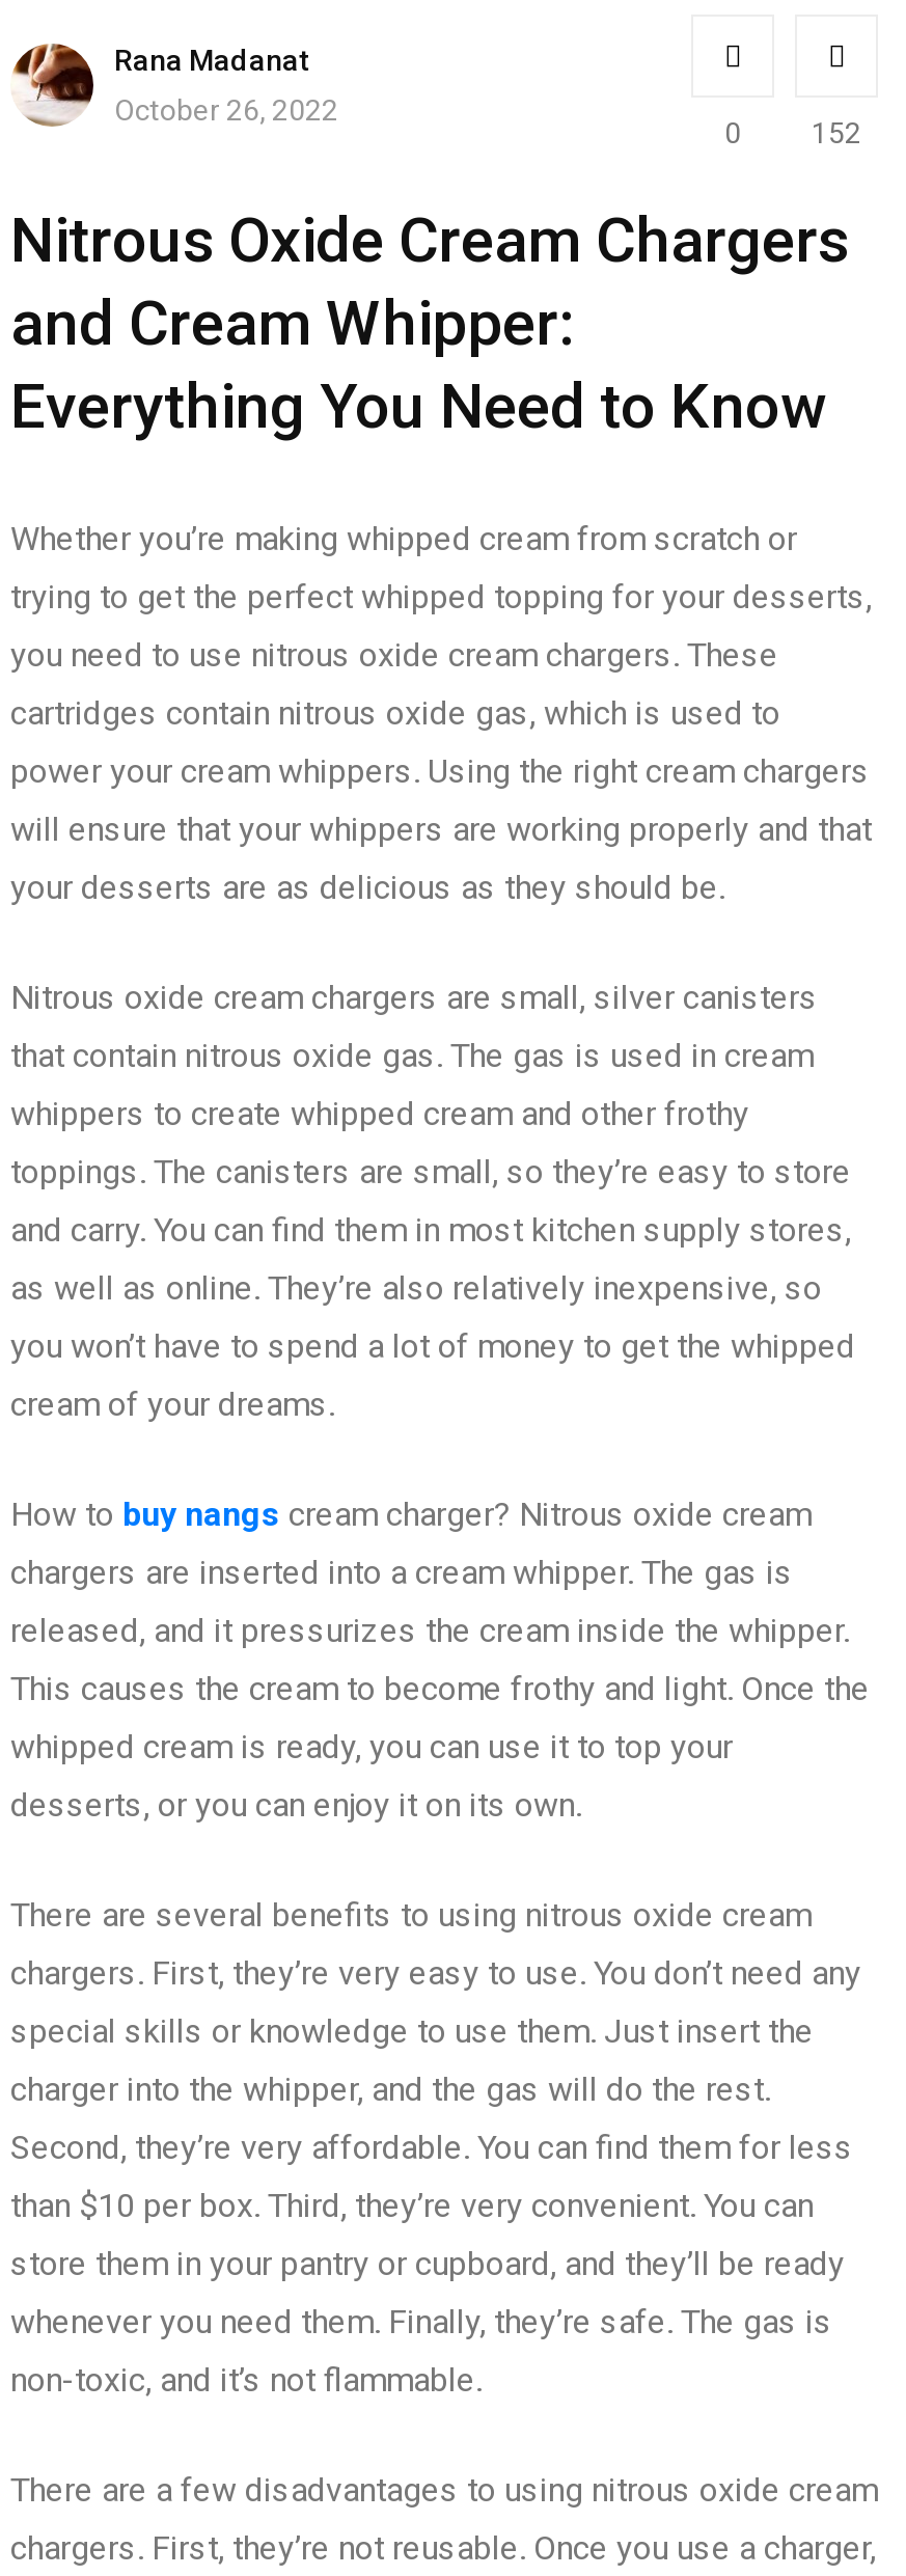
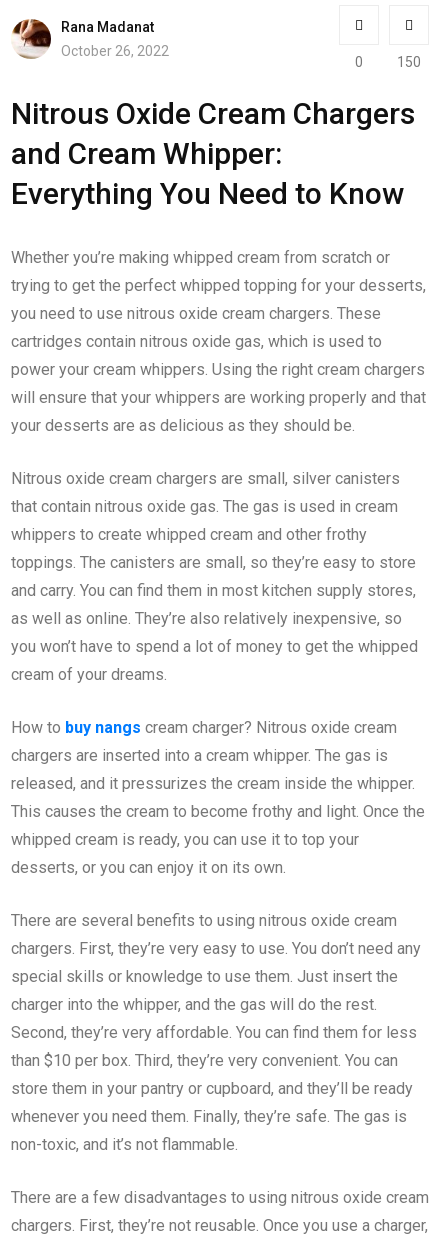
- 152
+ 150
